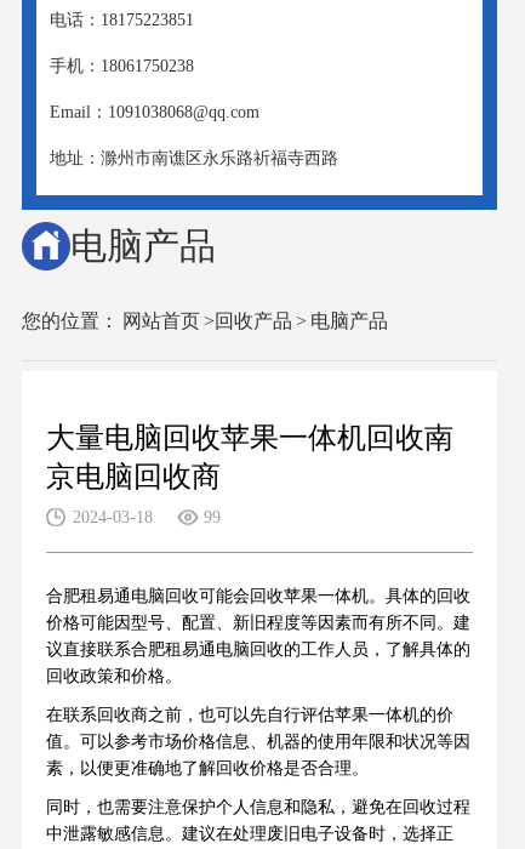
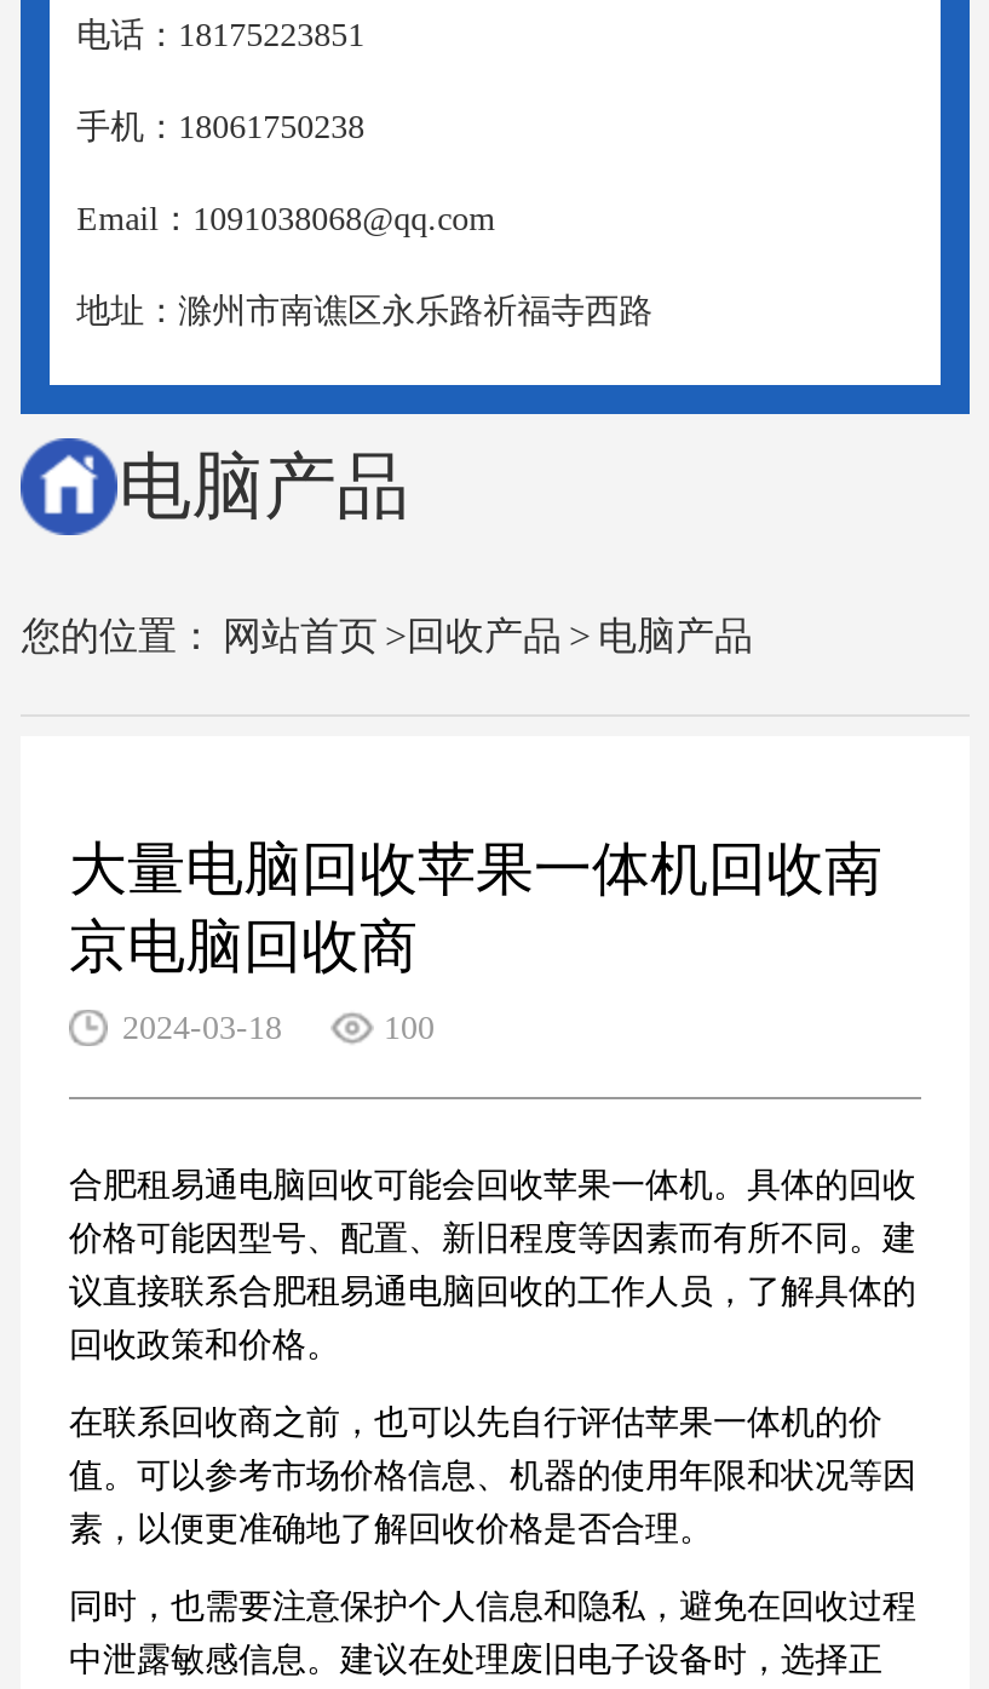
- 99
+ 100
